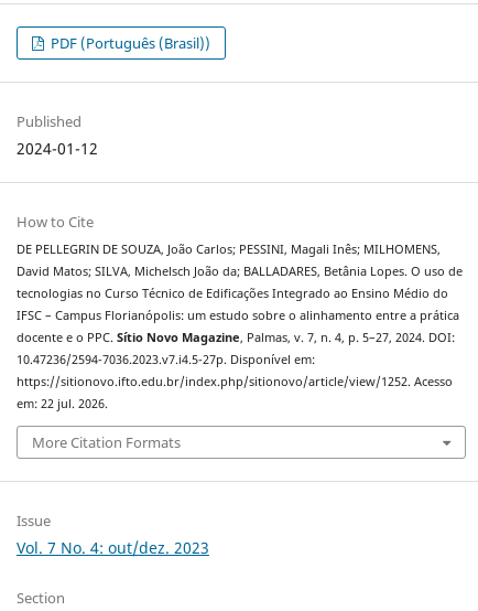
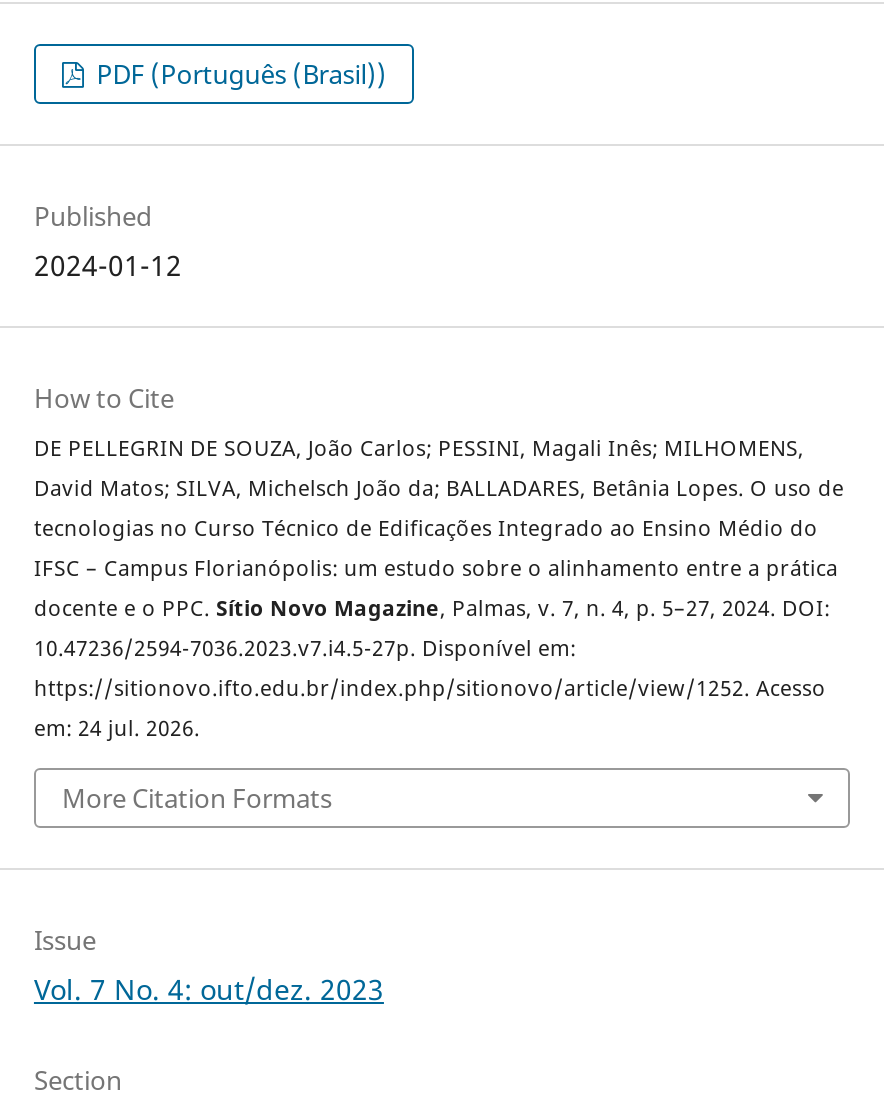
- em: 22 jul. 2026.
+ em: 24 jul. 2026.
